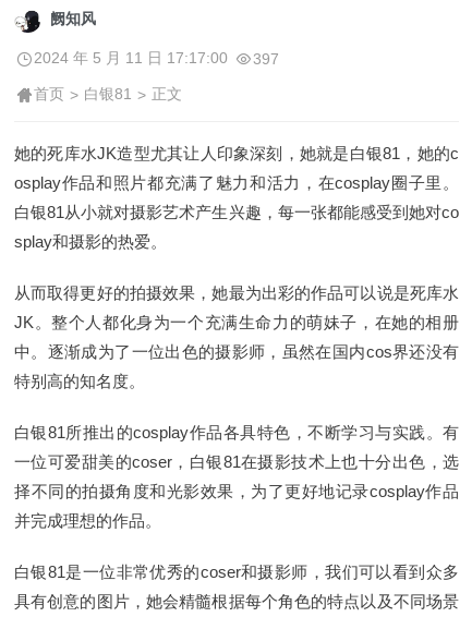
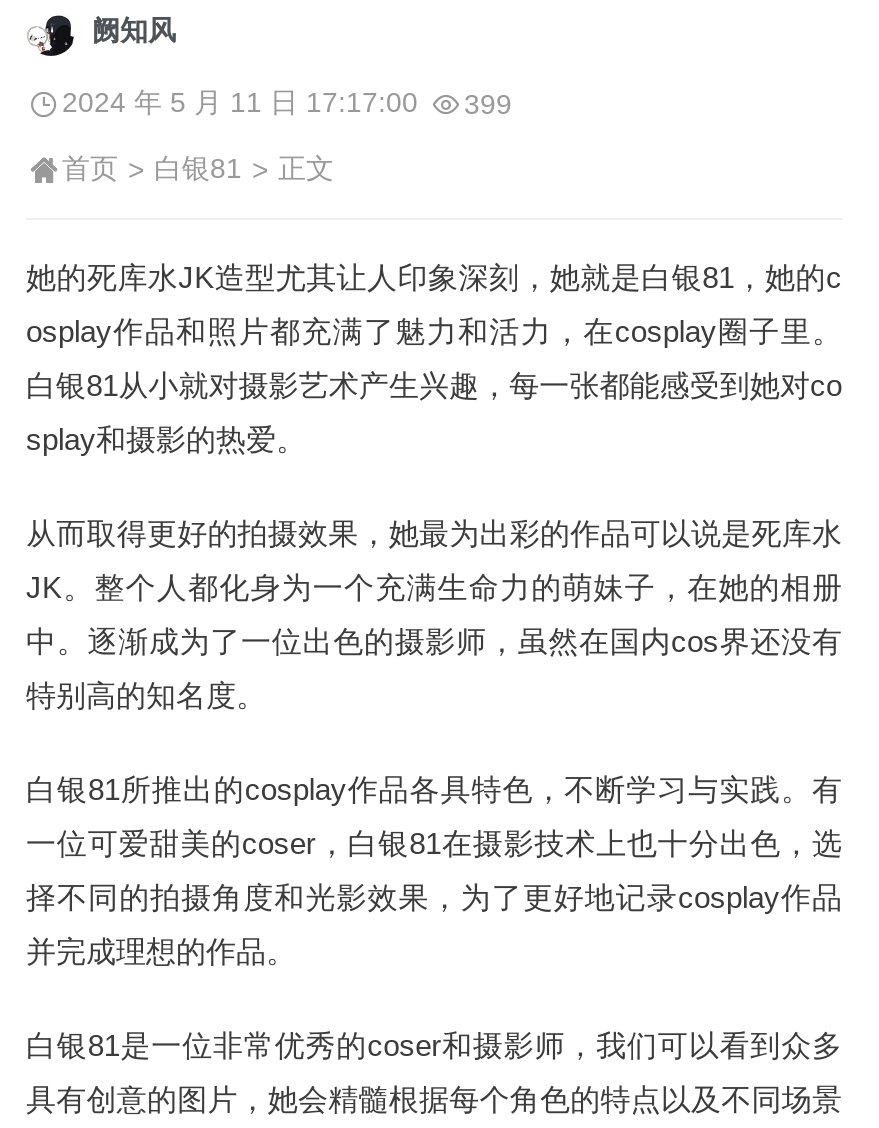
- 2024 年 5 月 11 日 17:17:00 397
+ 2024 年 5 月 11 日 17:17:00 399
